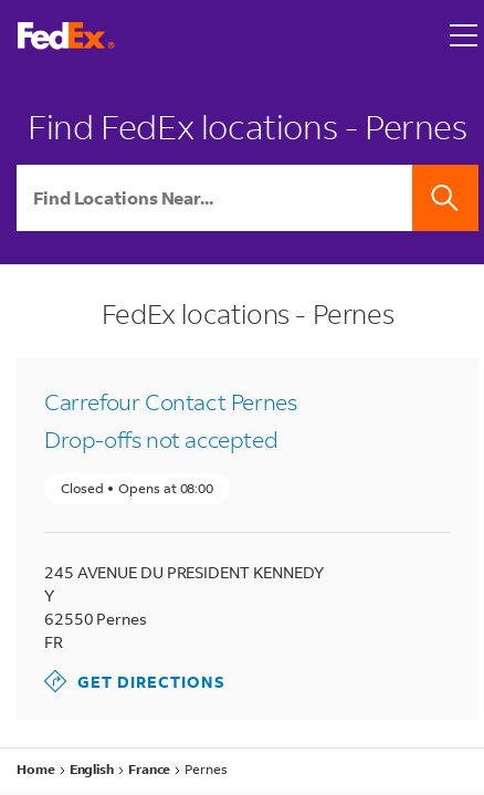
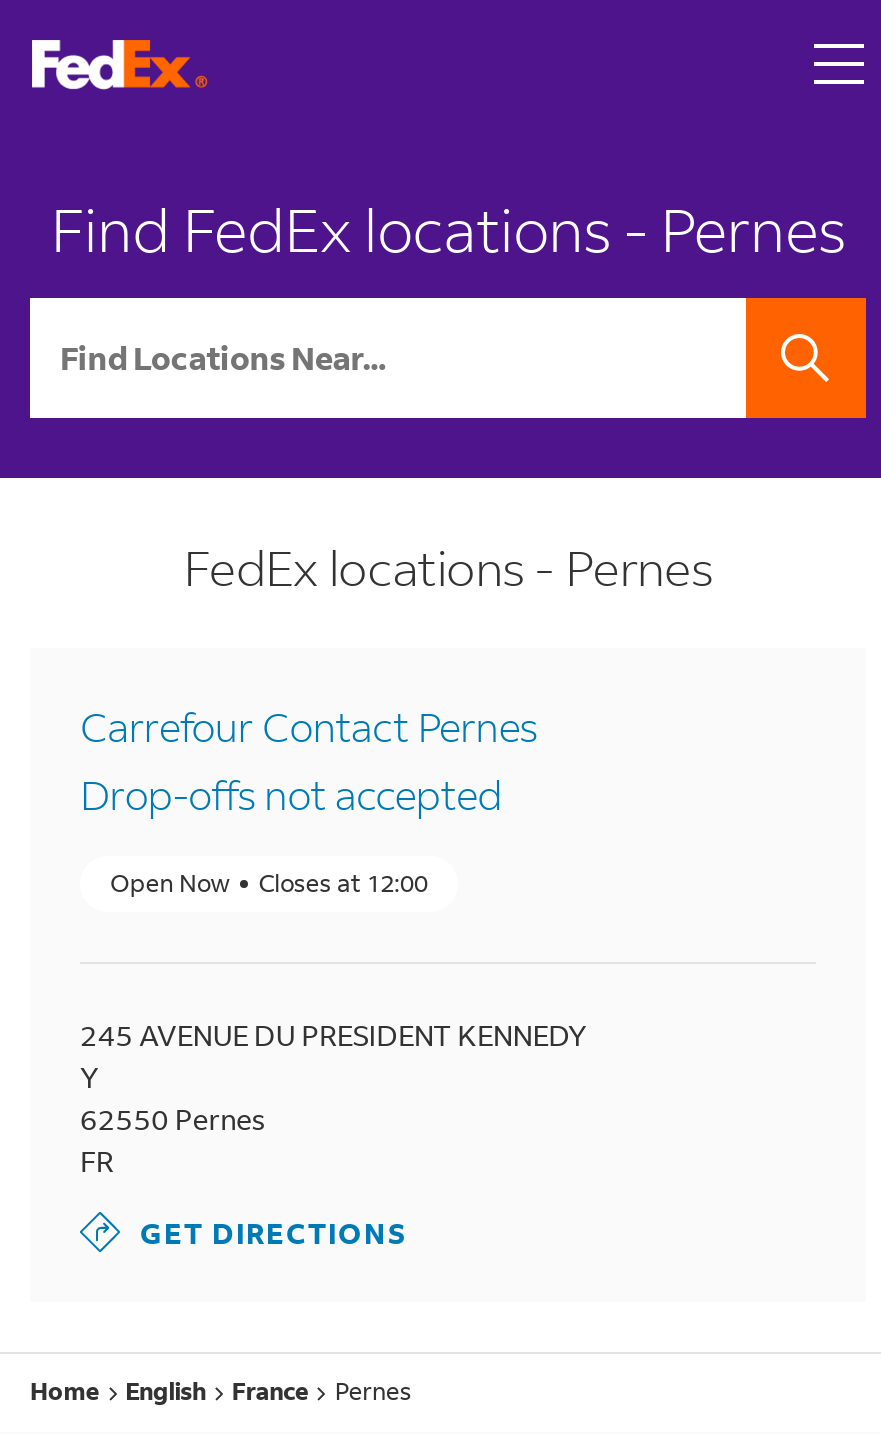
- Closed
- Opens at 08:00
+ Open Now
+ Closes at 12:00
